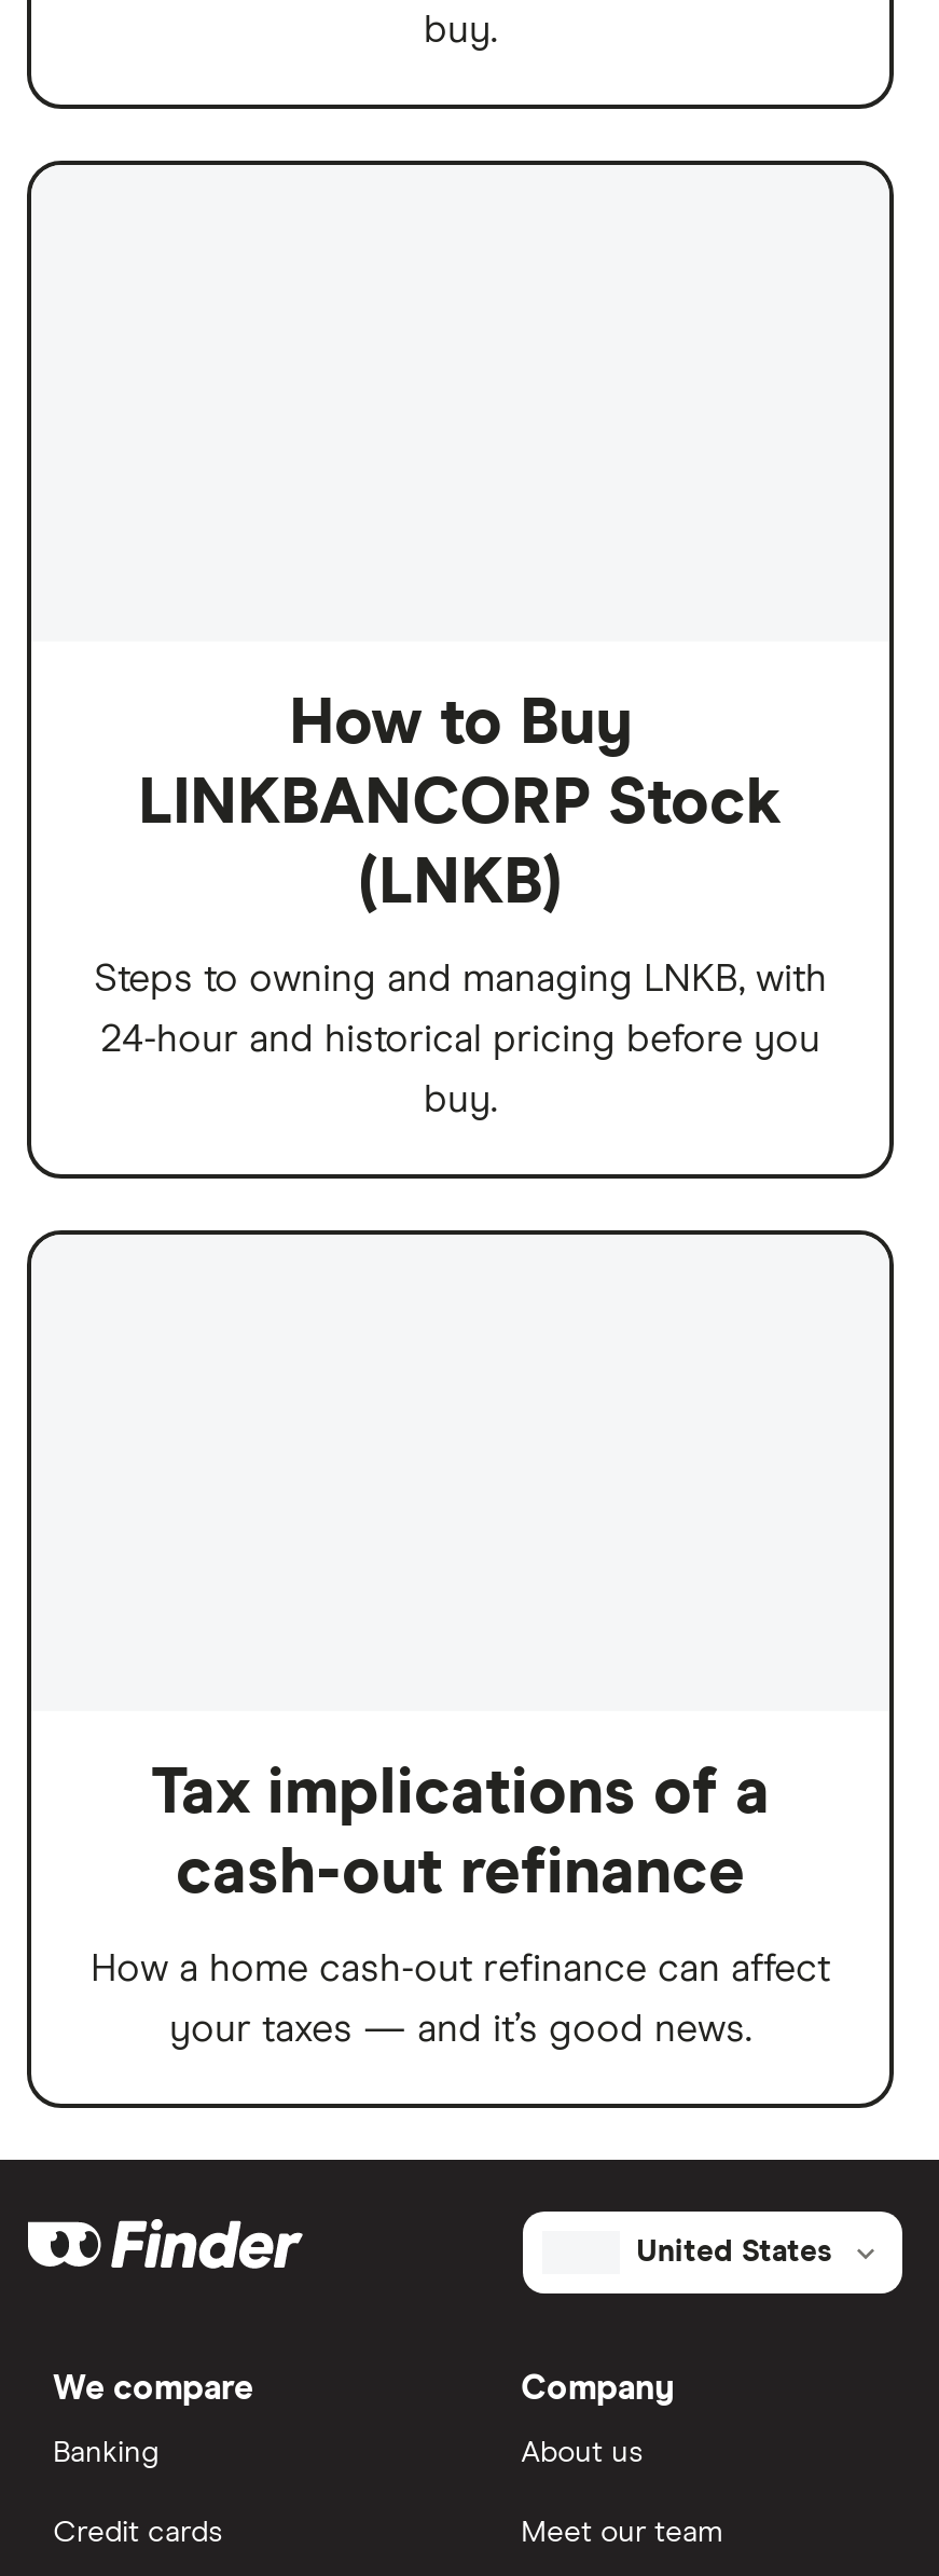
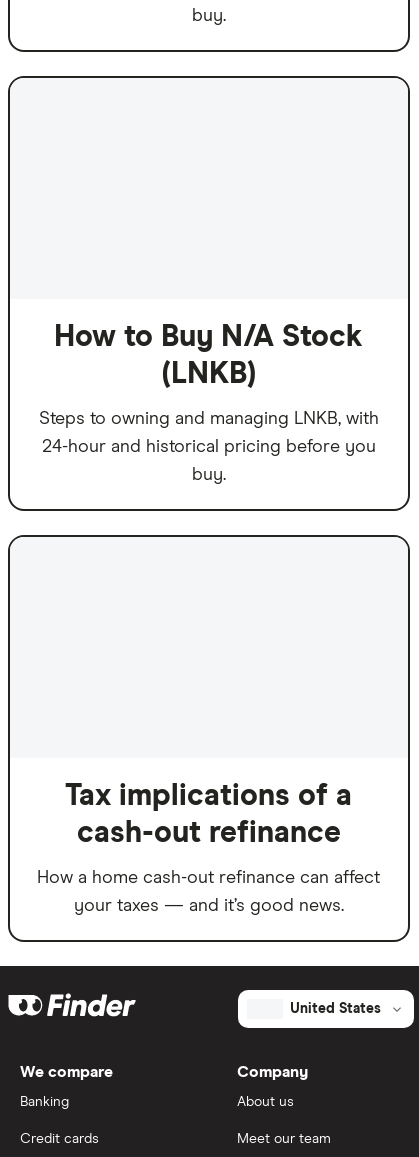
- How to Buy
- LINKBANCORP Stock
+ How to Buy N/A Stock
